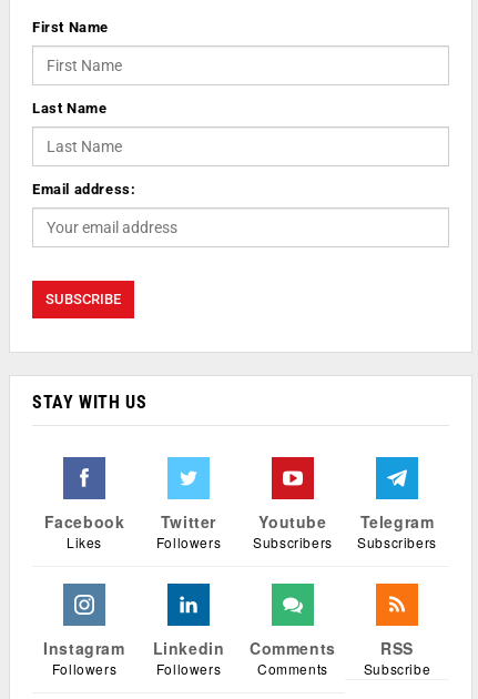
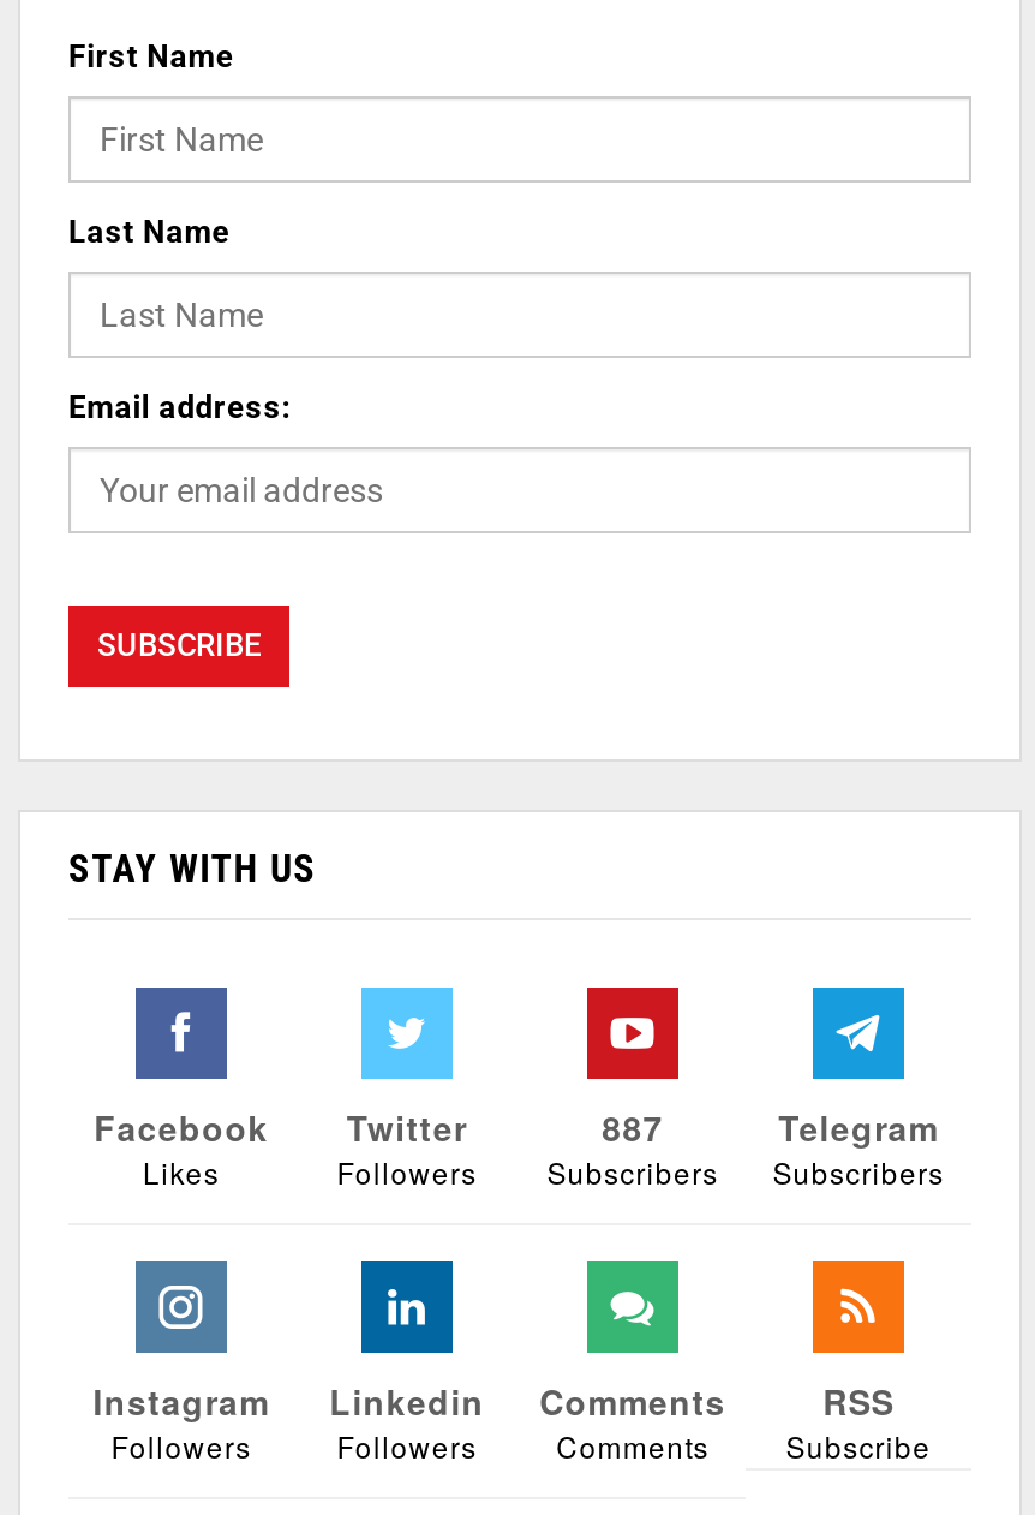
- Youtube
+ 887
